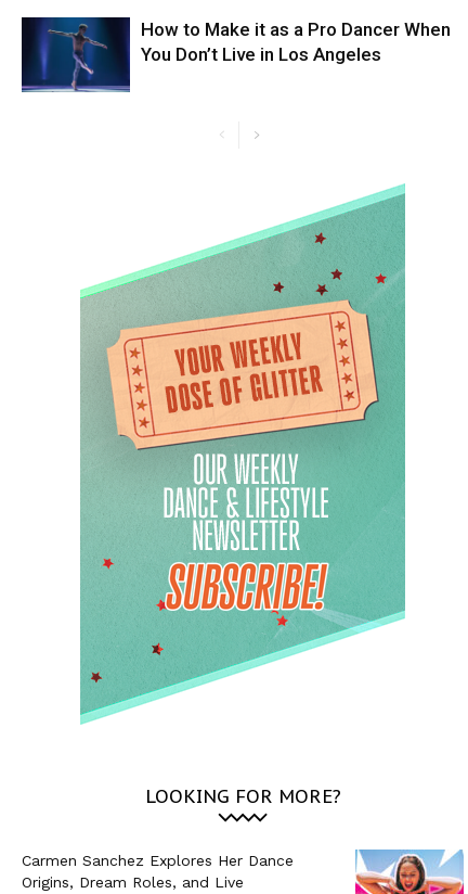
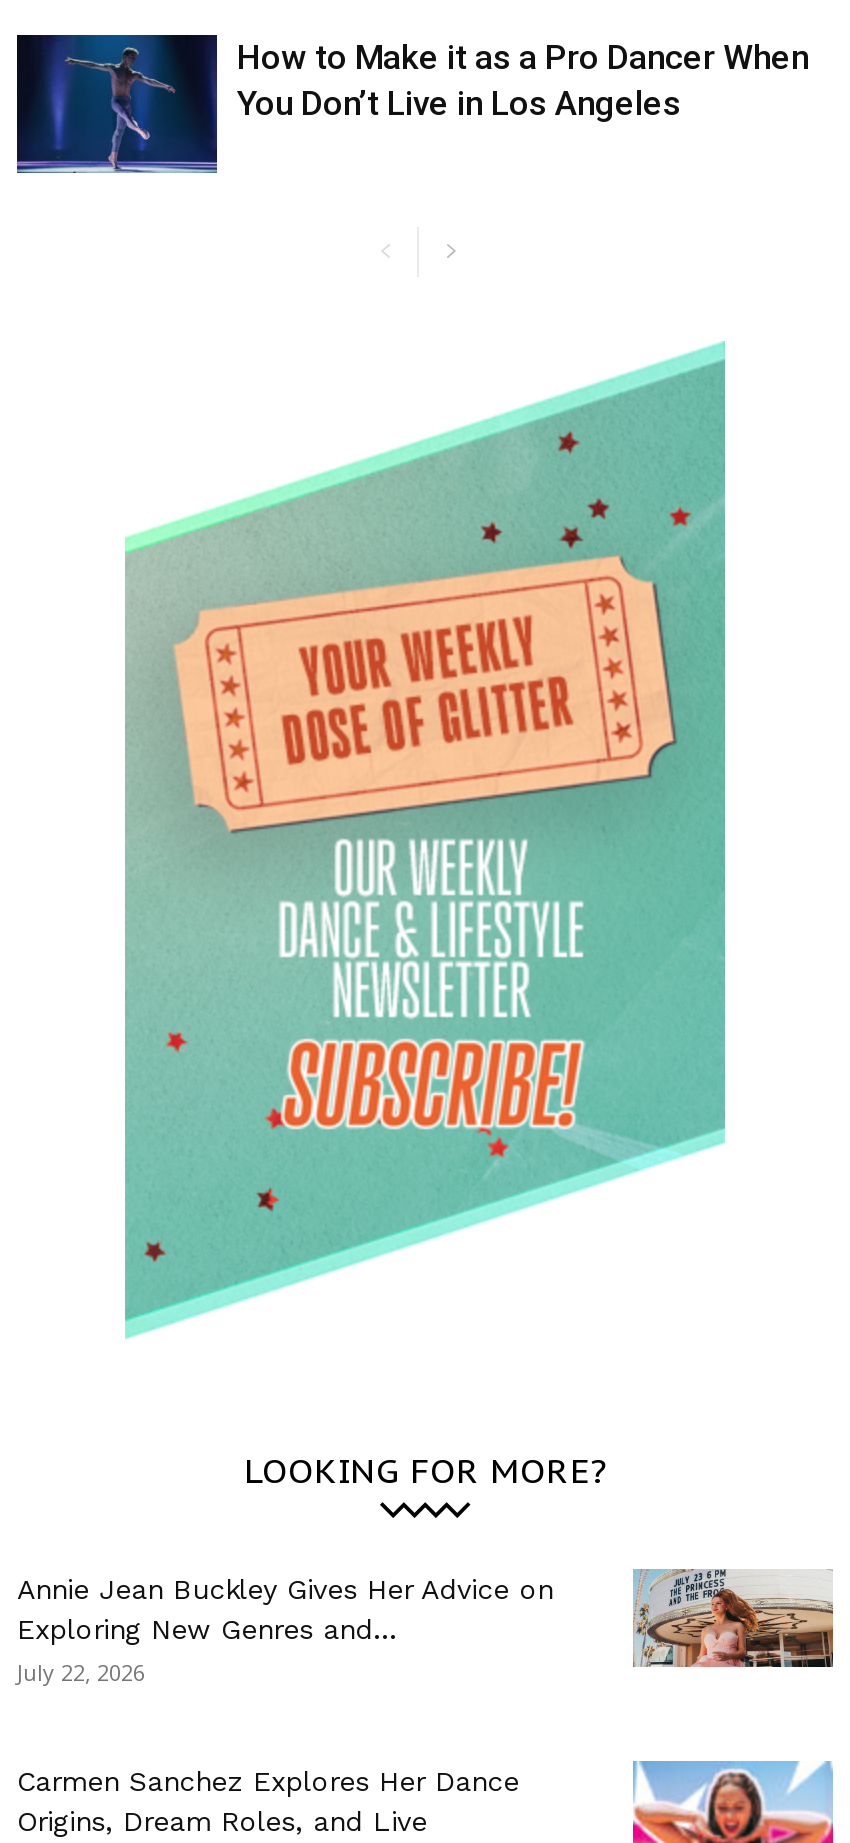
+ [image]
+ Annie Jean Buckley Gives Her Advice on
+ Exploring New Genres and...
+ July 22, 2026
